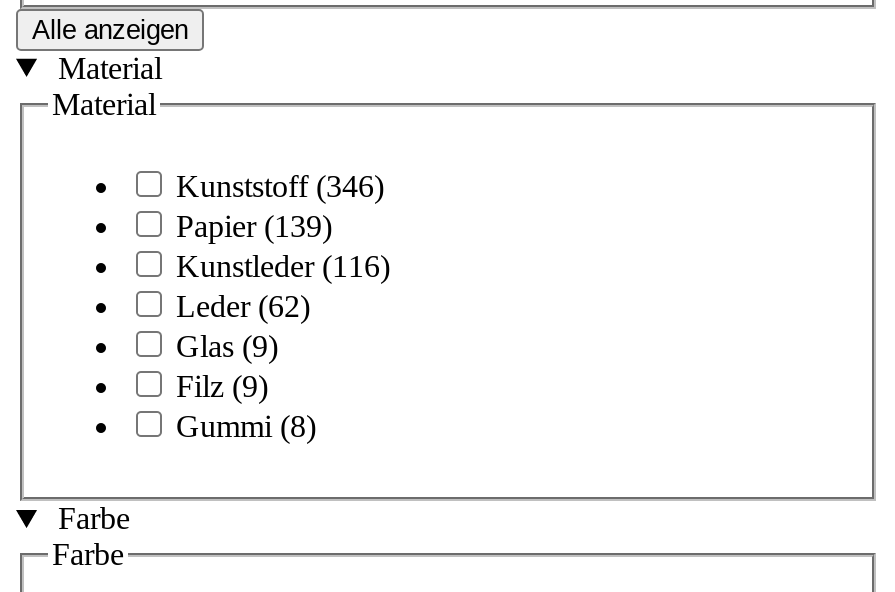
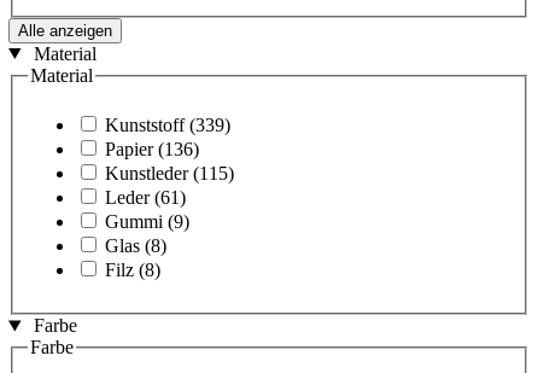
- Kunststoff (346)
- Papier (139)
- Kunstleder (116)
- Leder (62)
- Glas (9)
- Filz (9)
- Gummi (8)
+ Kunststoff (339)
+ Papier (136)
+ Kunstleder (115)
+ Leder (61)
+ Gummi (9)
+ Glas (8)
+ Filz (8)
